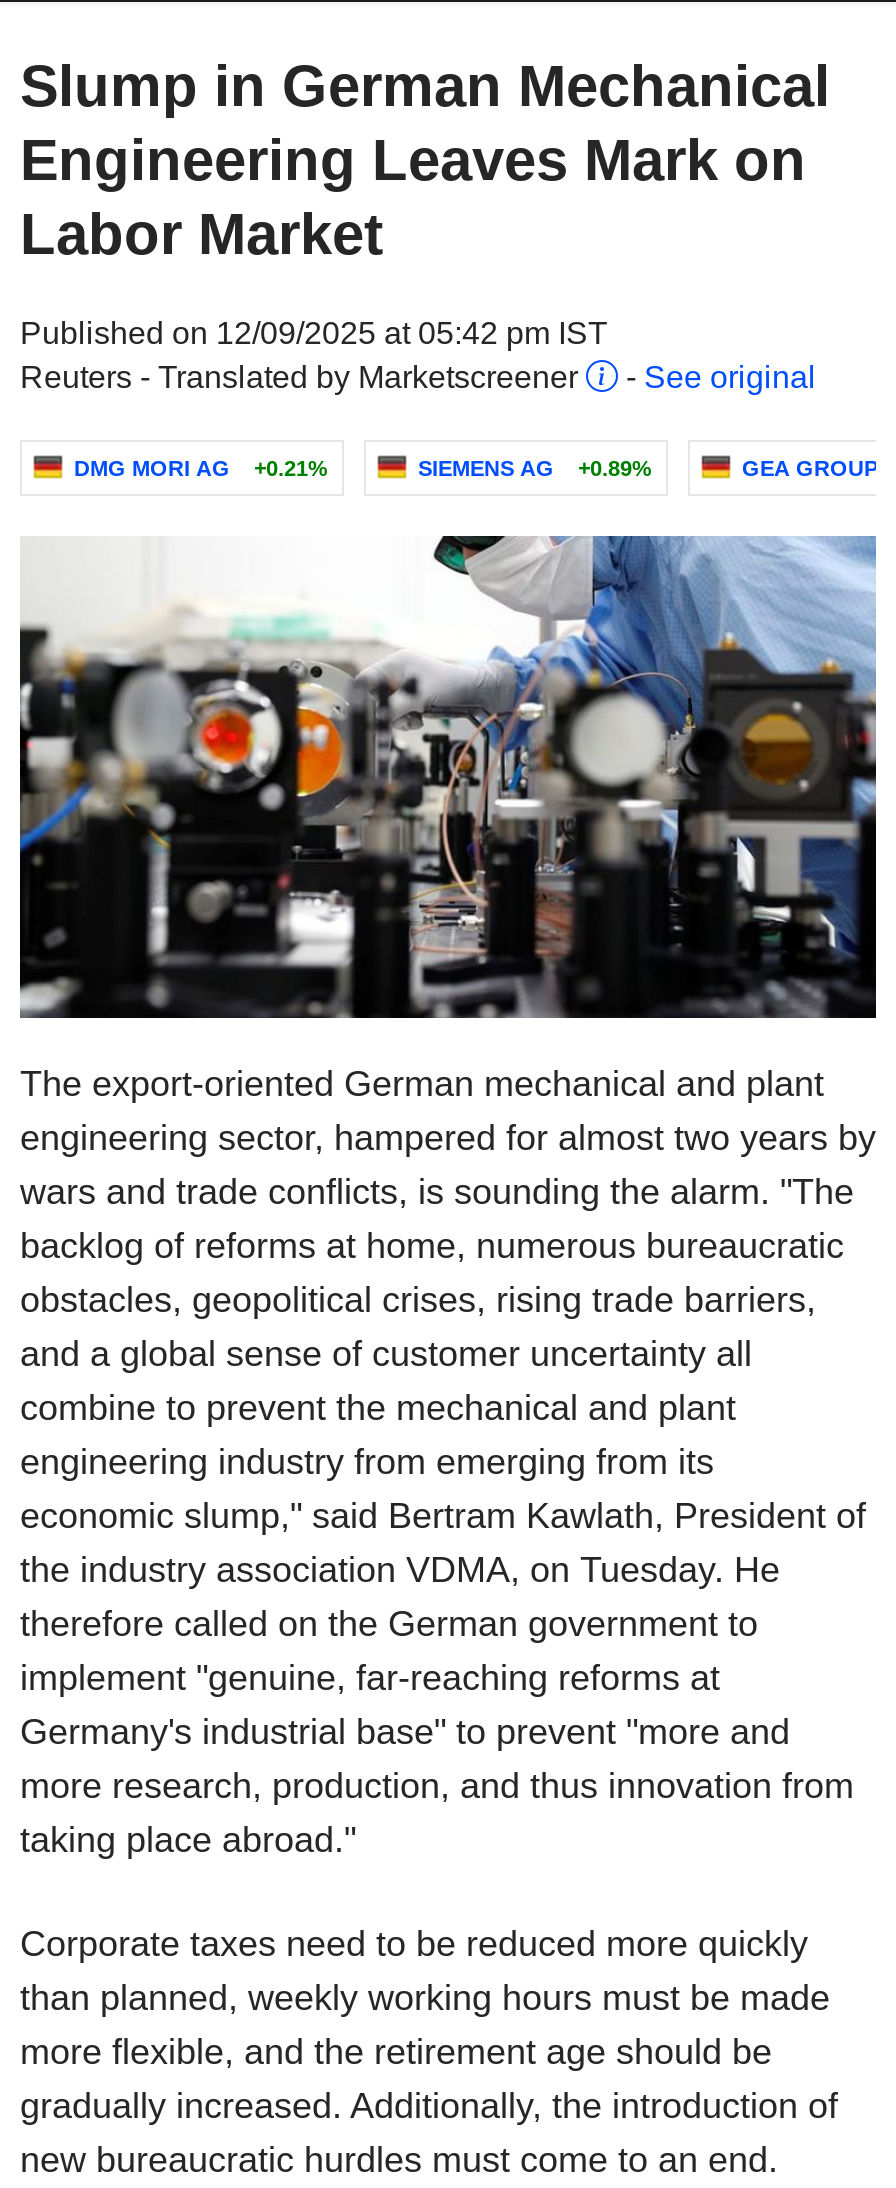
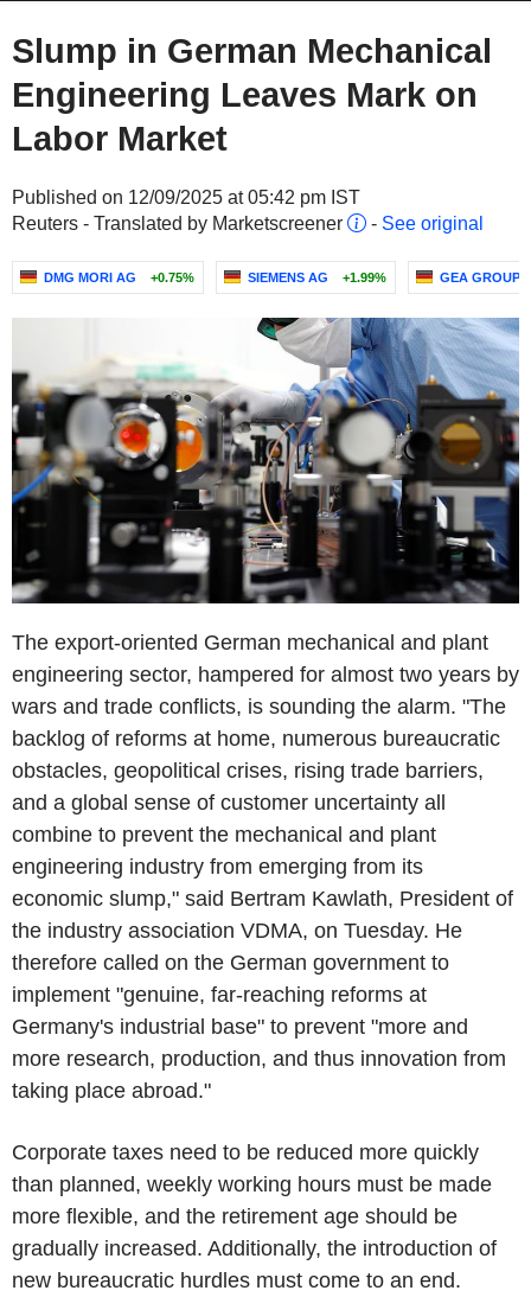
- DMG MORI AG +0.21%
+ DMG MORI AG +0.75%

- SIEMENS AG +0.89%
+ SIEMENS AG +1.99%
